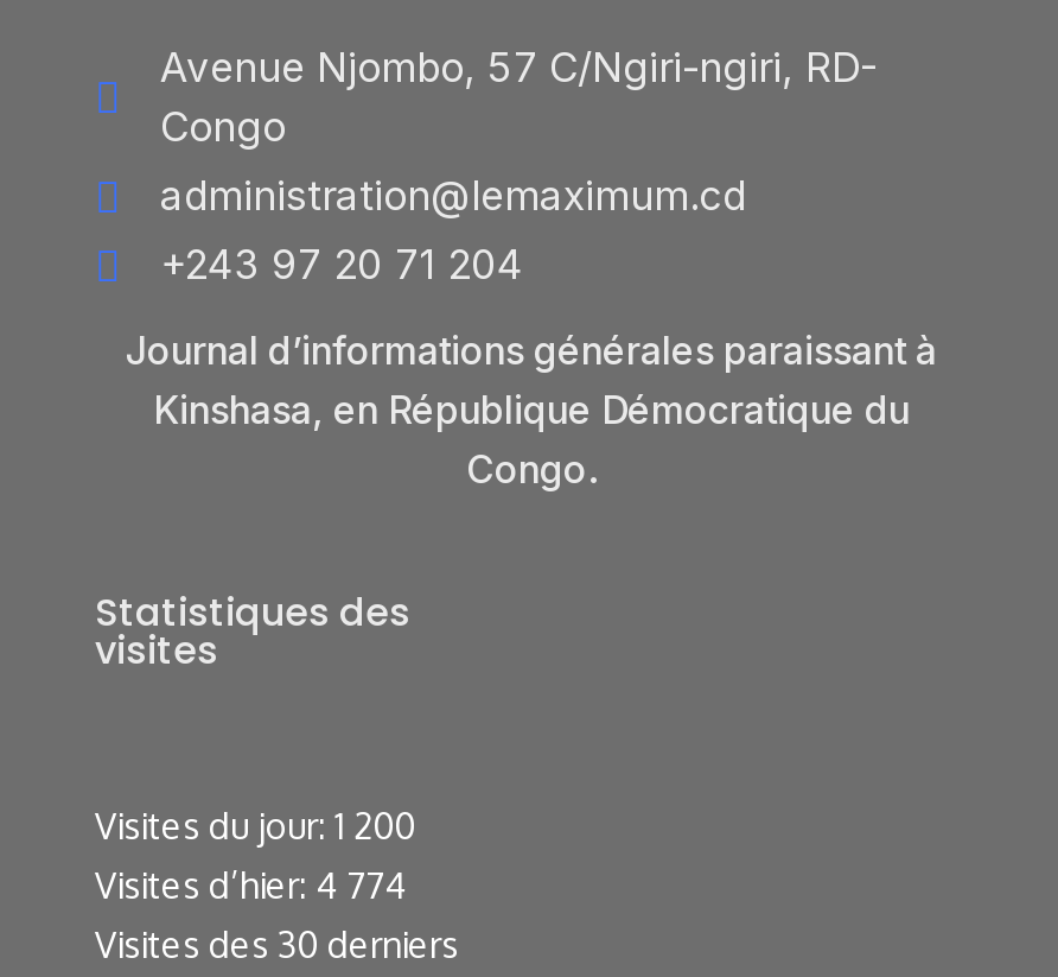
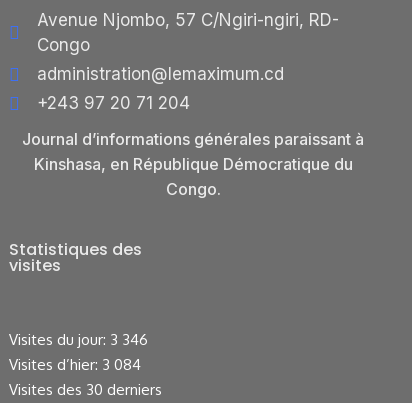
- Visites du jour: 1 200
+ Visites du jour: 3 346

- Visites d’hier: 4 774
+ Visites d’hier: 3 084
